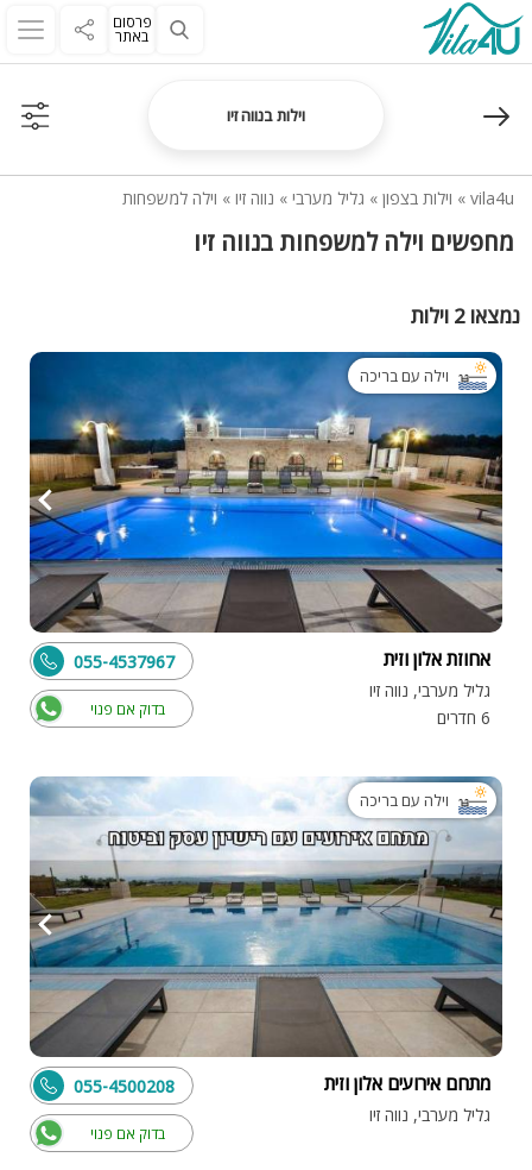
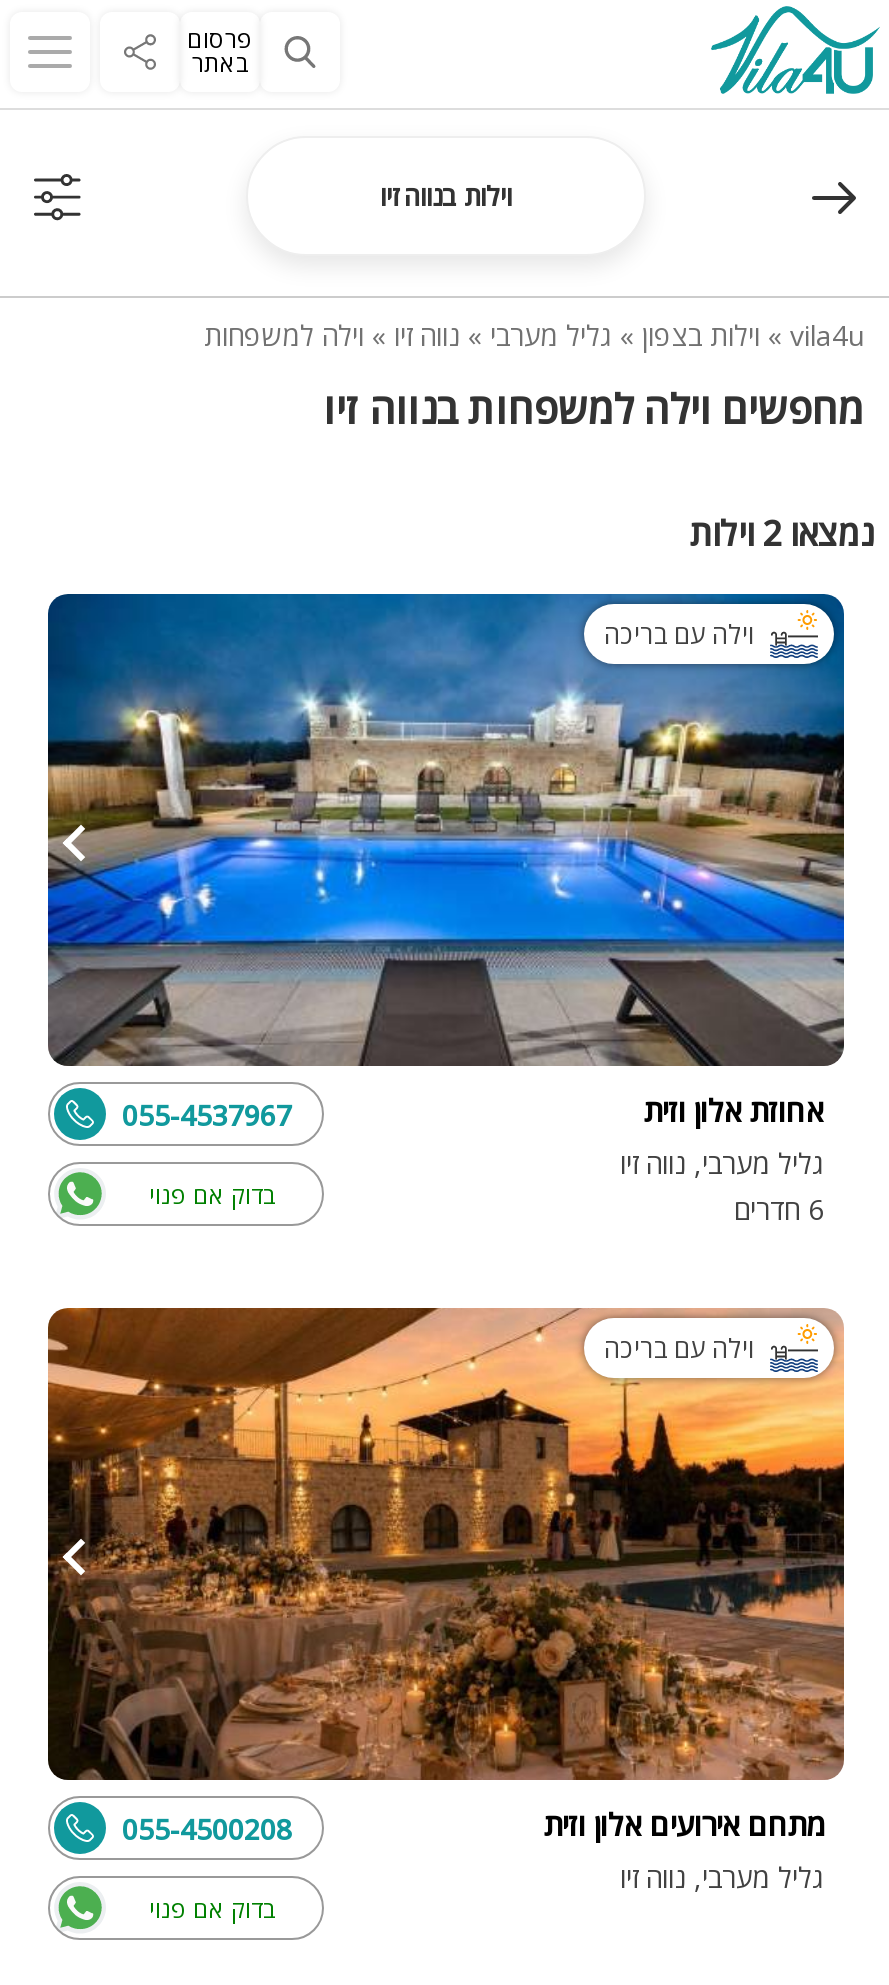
- [image]
+ [image]
